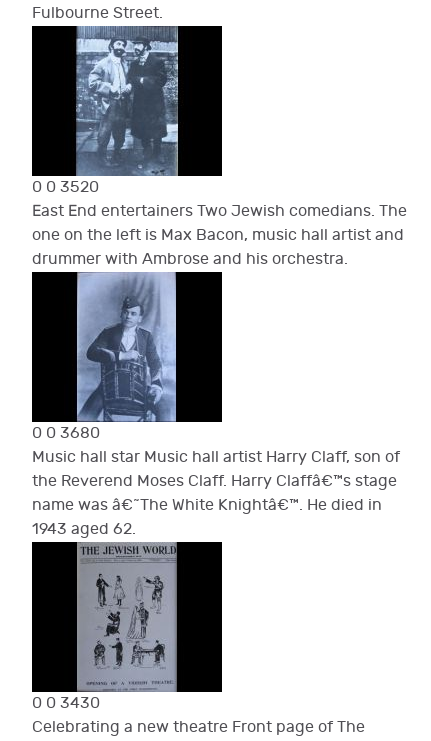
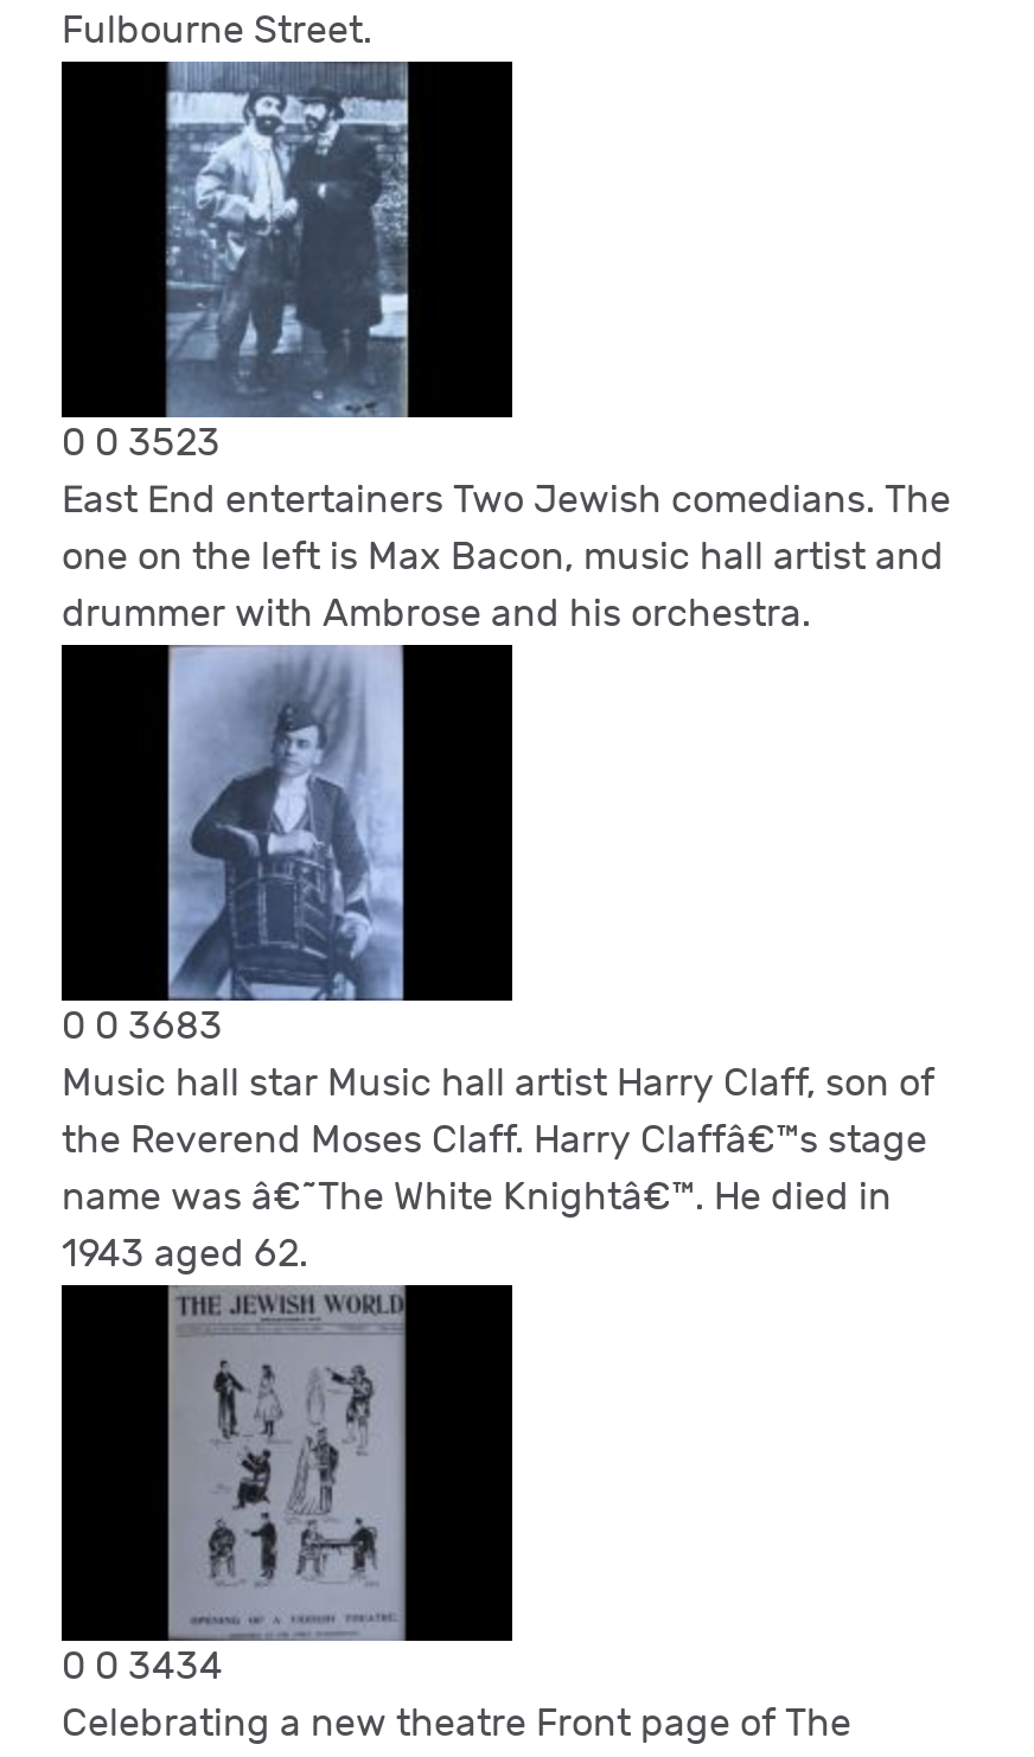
- 0 0 3520
+ 0 0 3523

- 0 0 3680
+ 0 0 3683

- 0 0 3430
+ 0 0 3434
